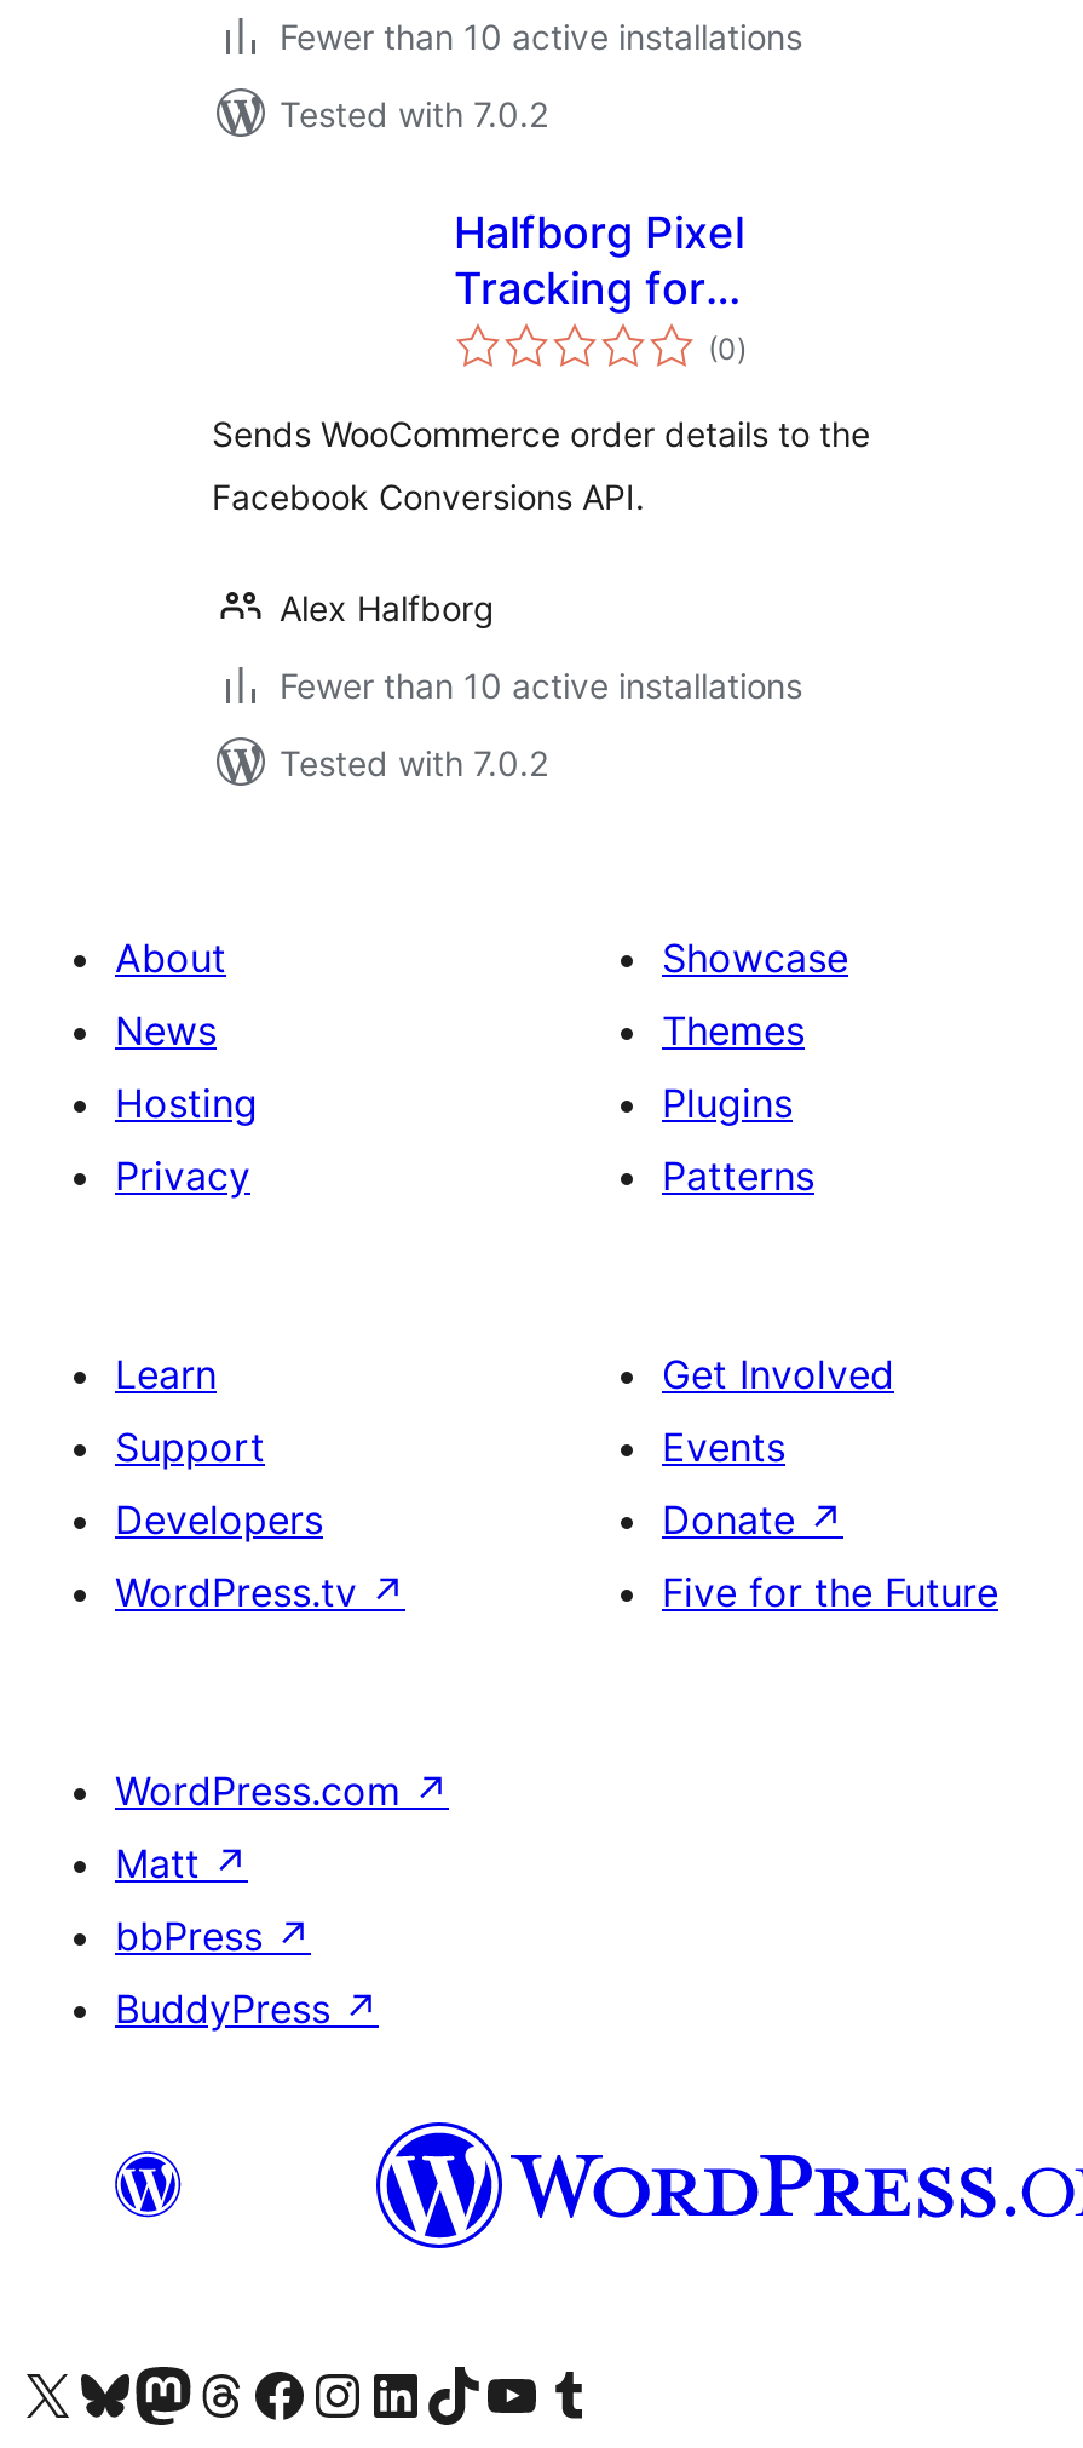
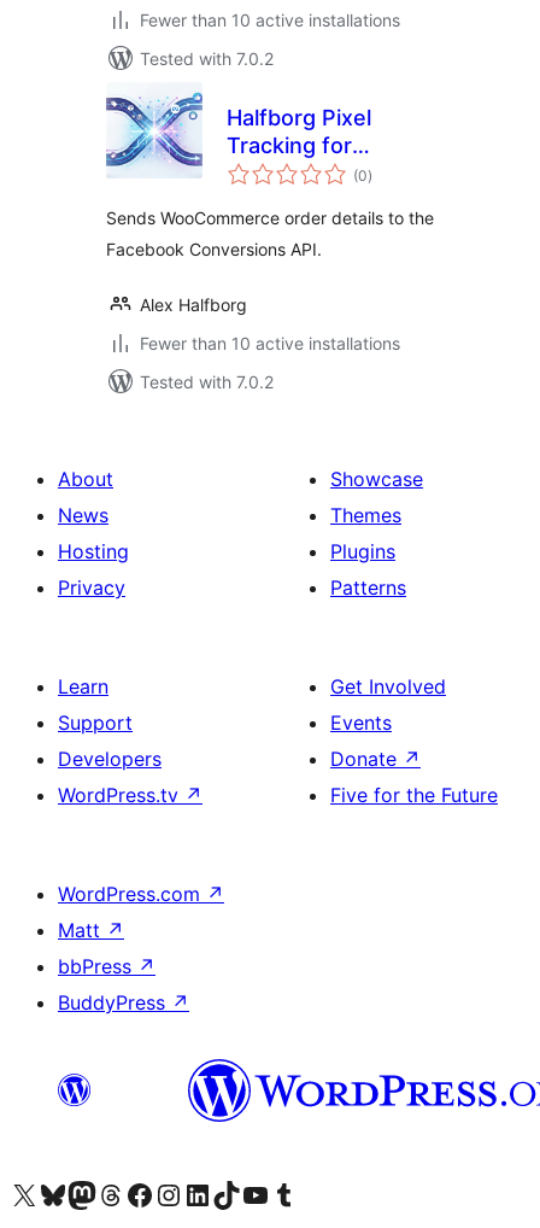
+ [image]
